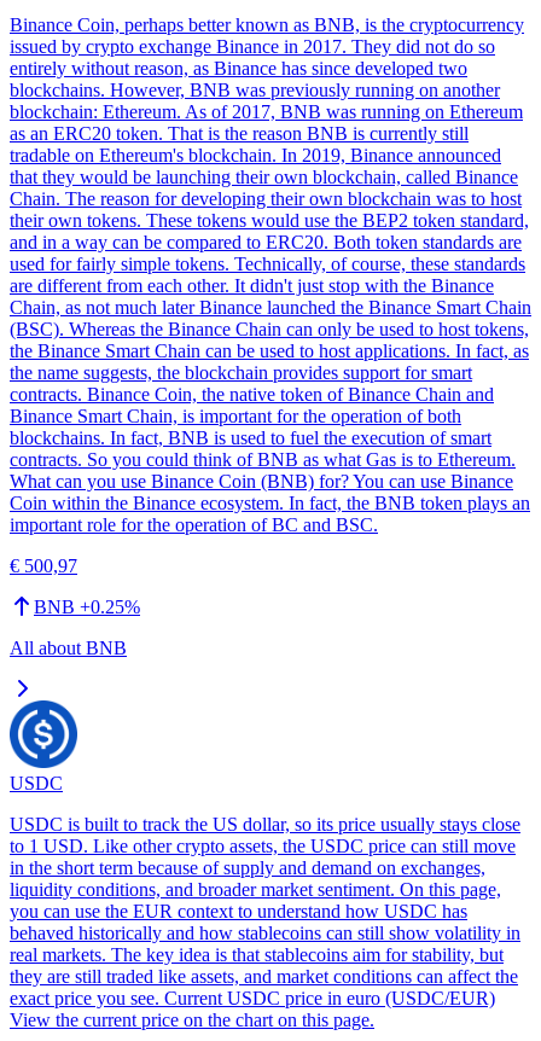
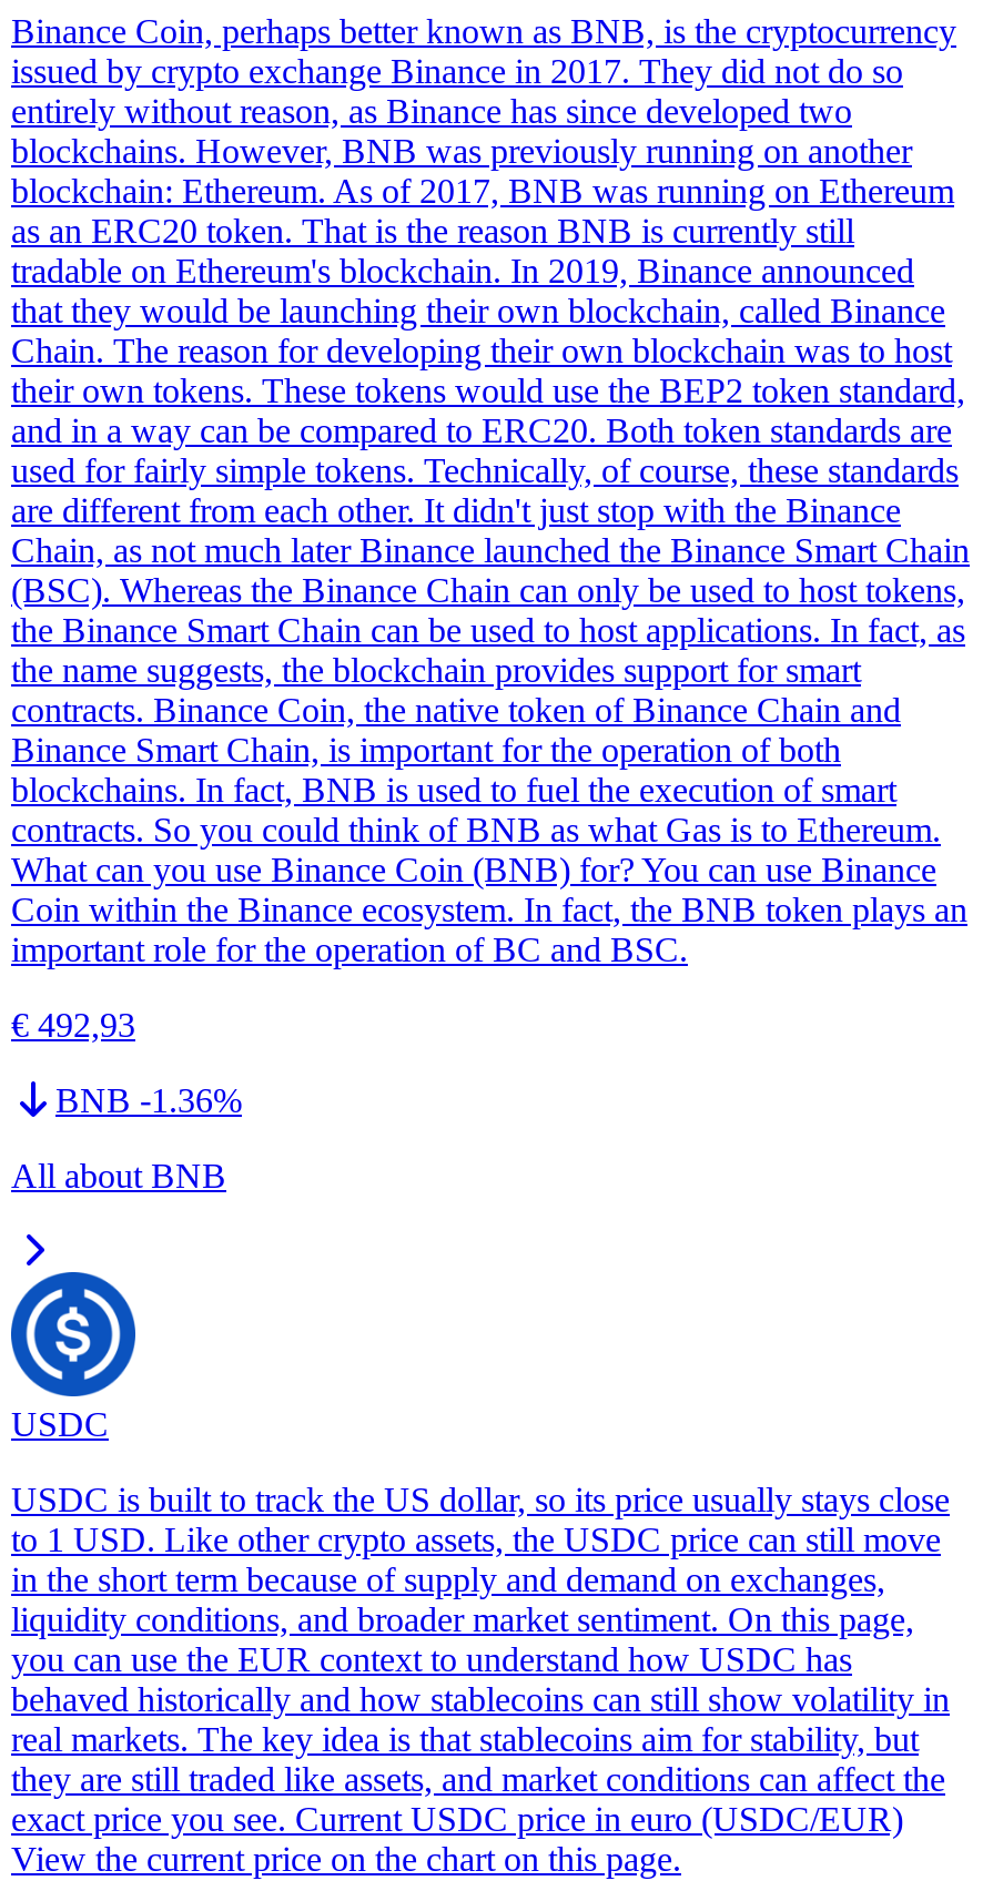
- € 500,97
+ € 492,93

- BNB +0.25%
+ BNB -1.36%
